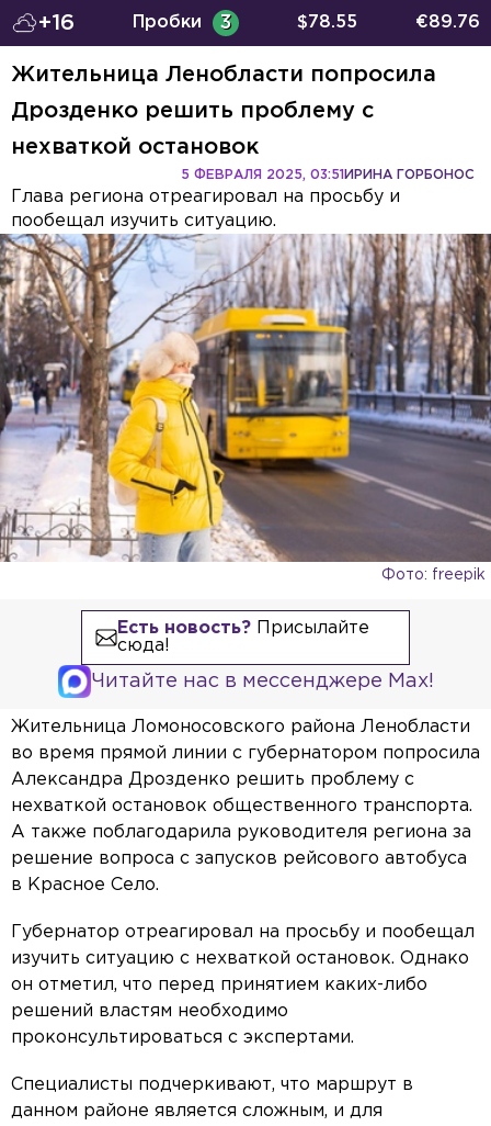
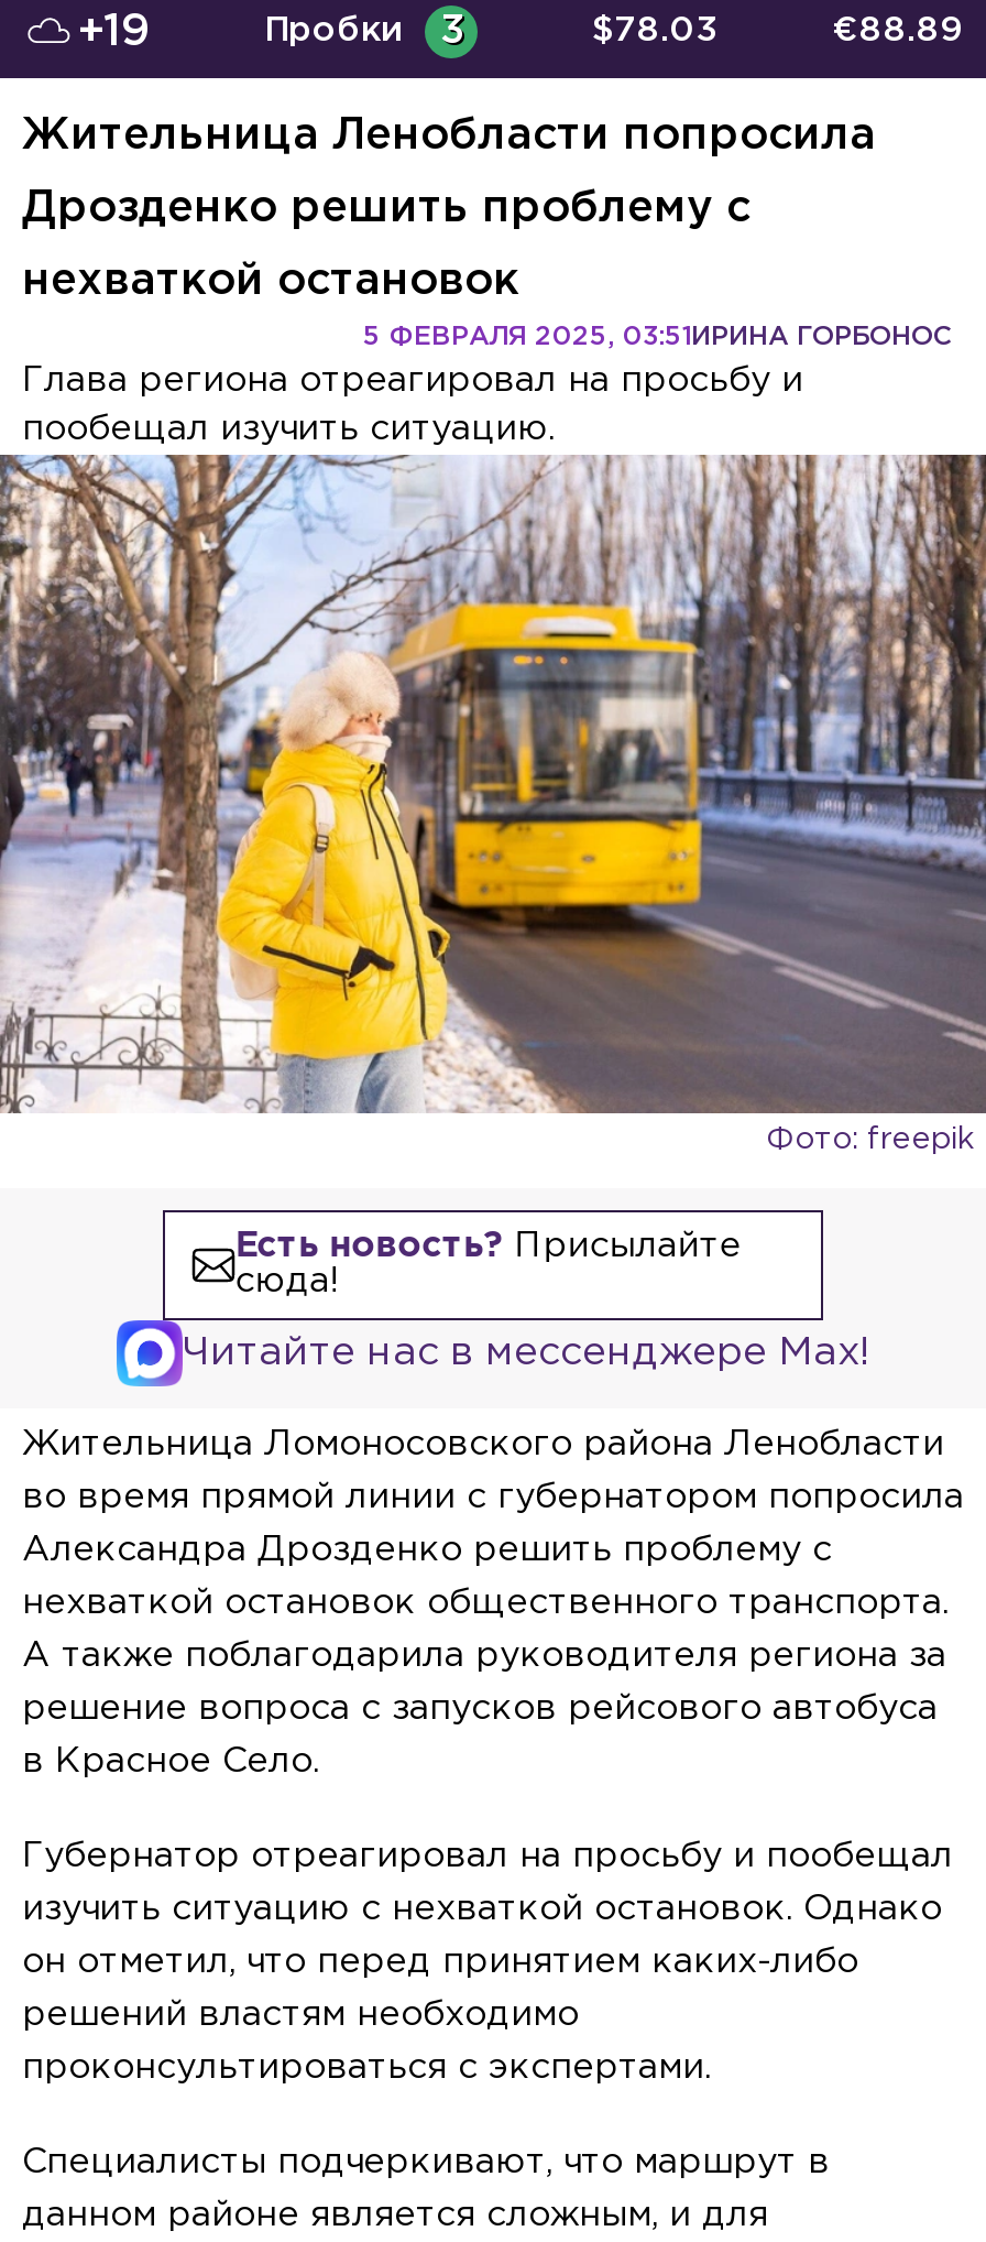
- +16
+ +19

- $78.55
+ $78.03

- €89.76
+ €88.89
